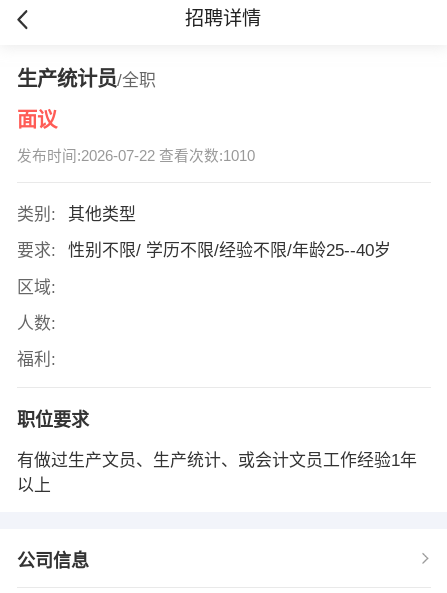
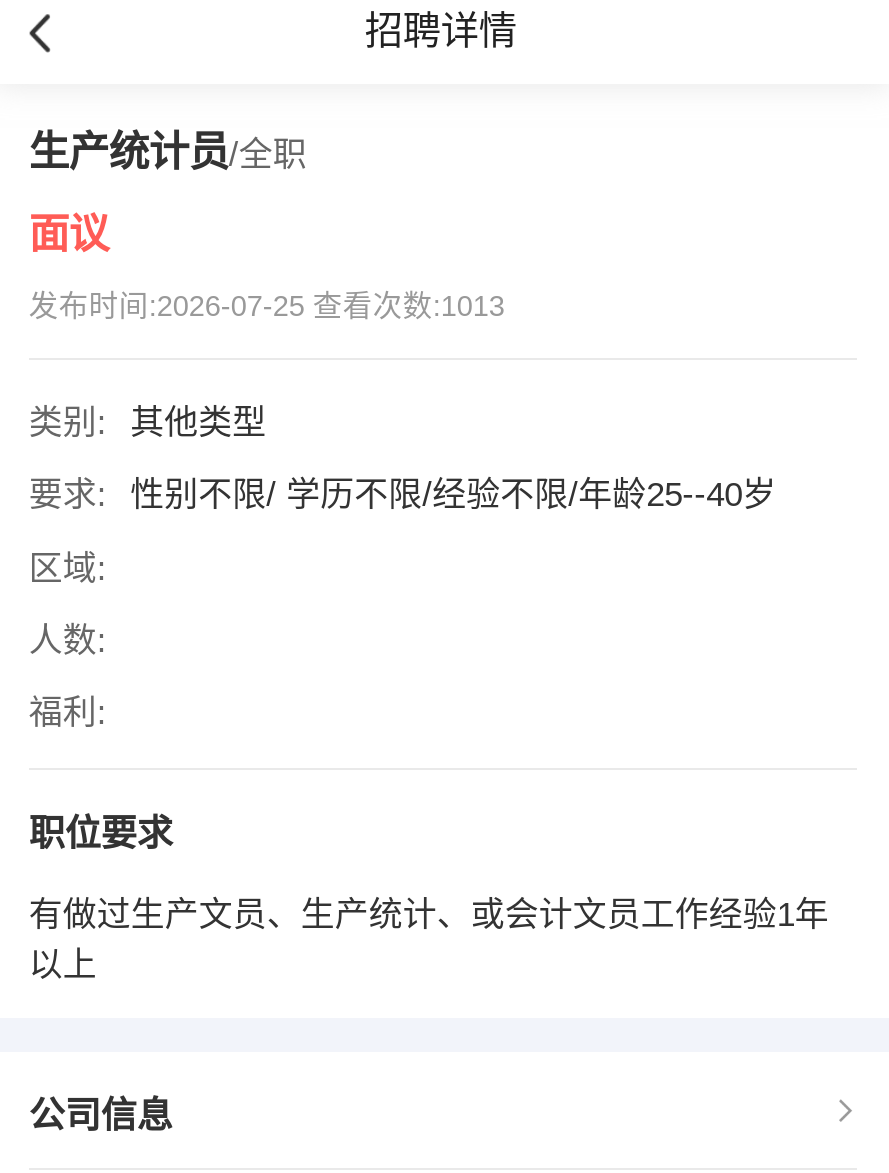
- 发布时间:2026-07-22 查看次数:1010
+ 发布时间:2026-07-25 查看次数:1013
